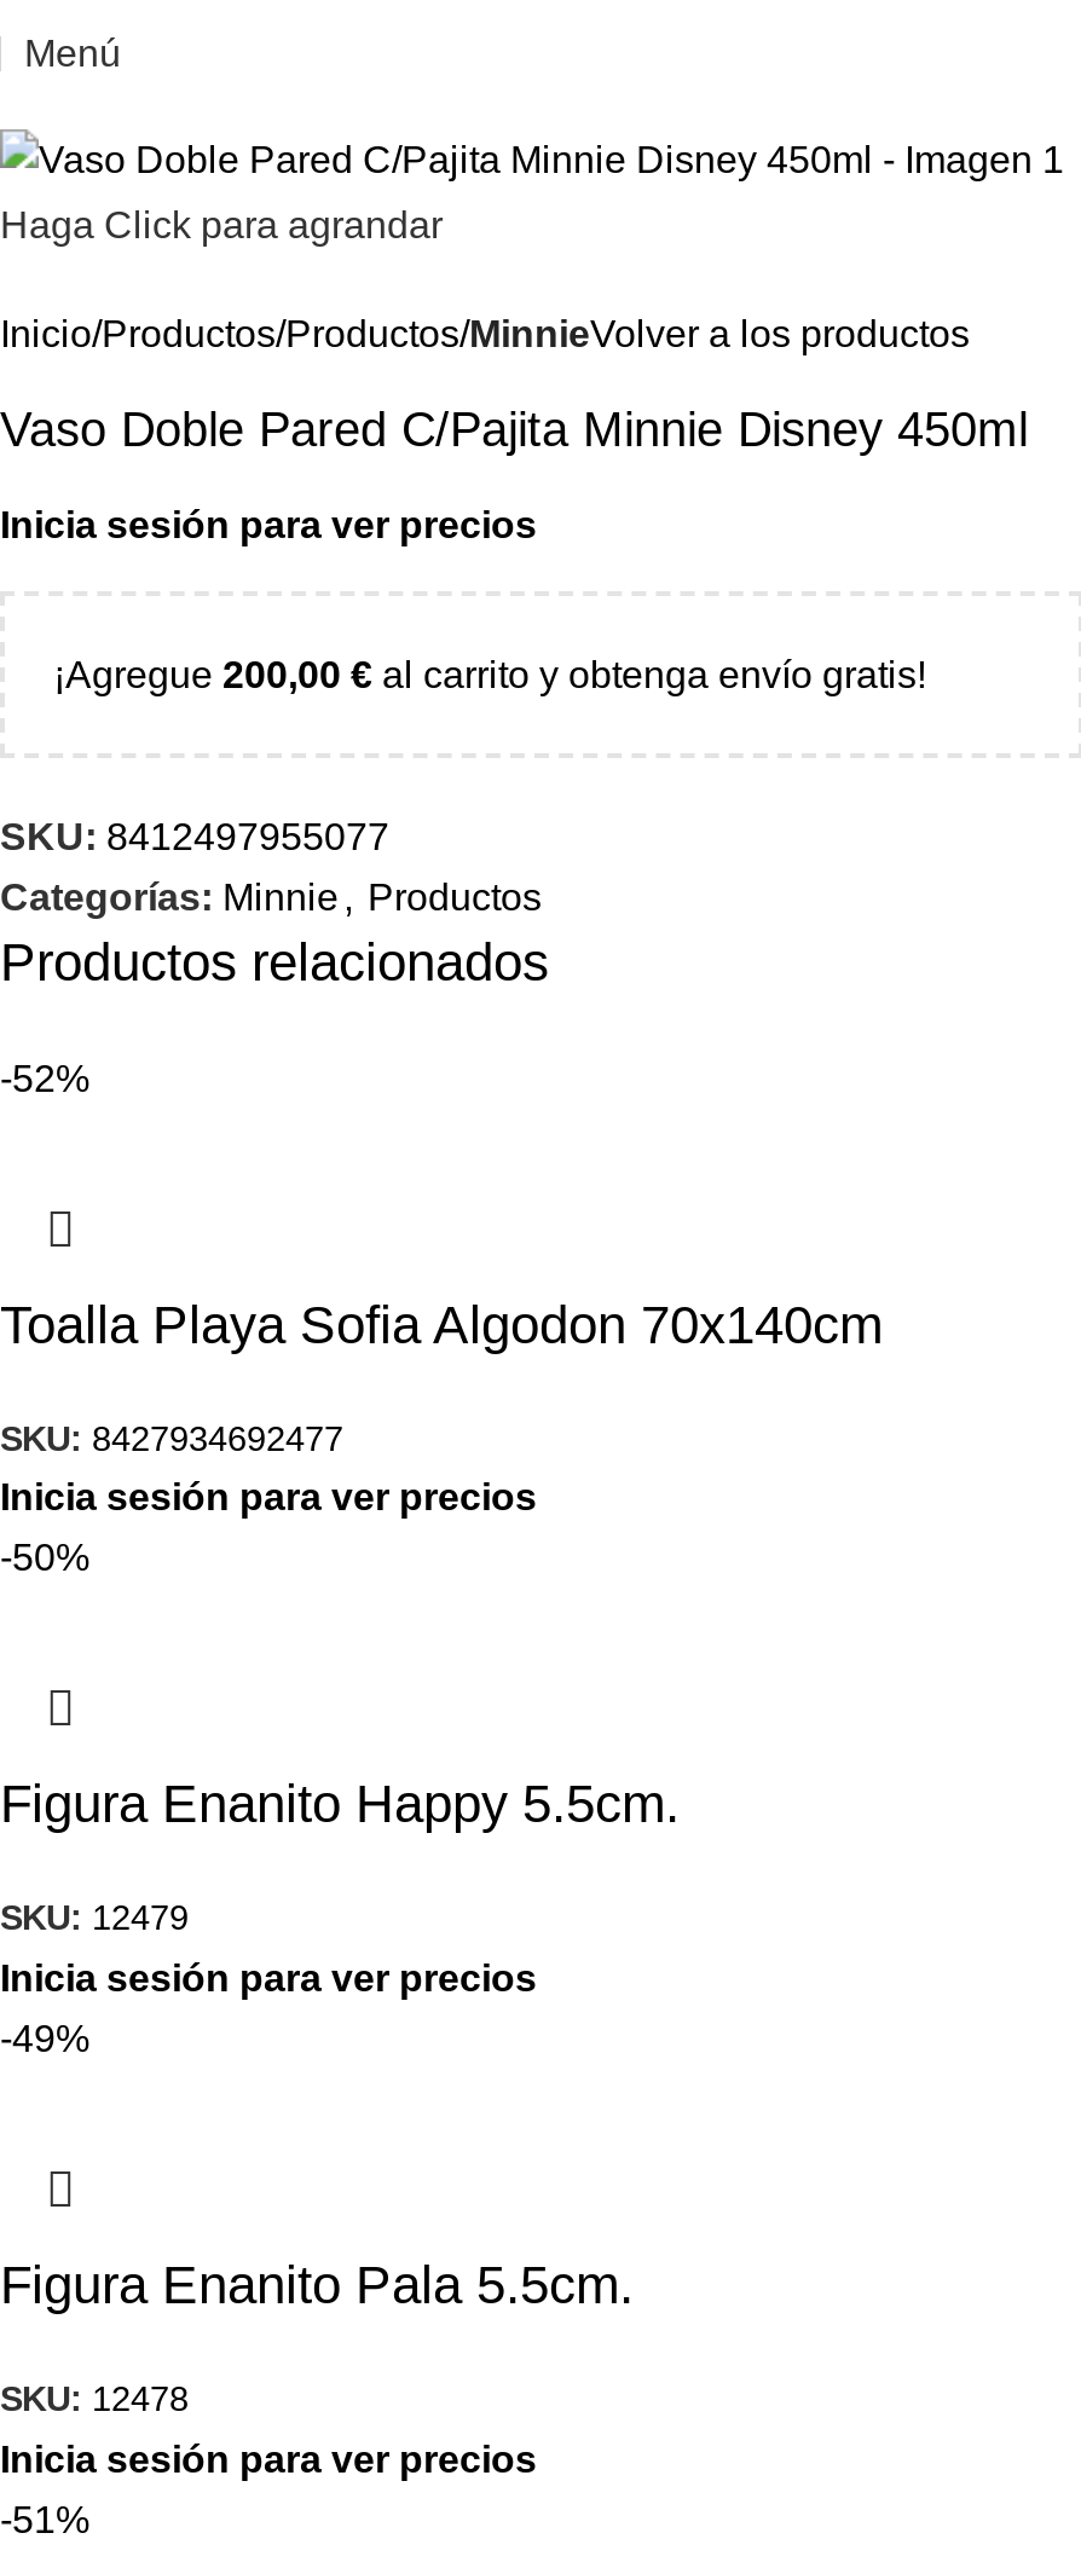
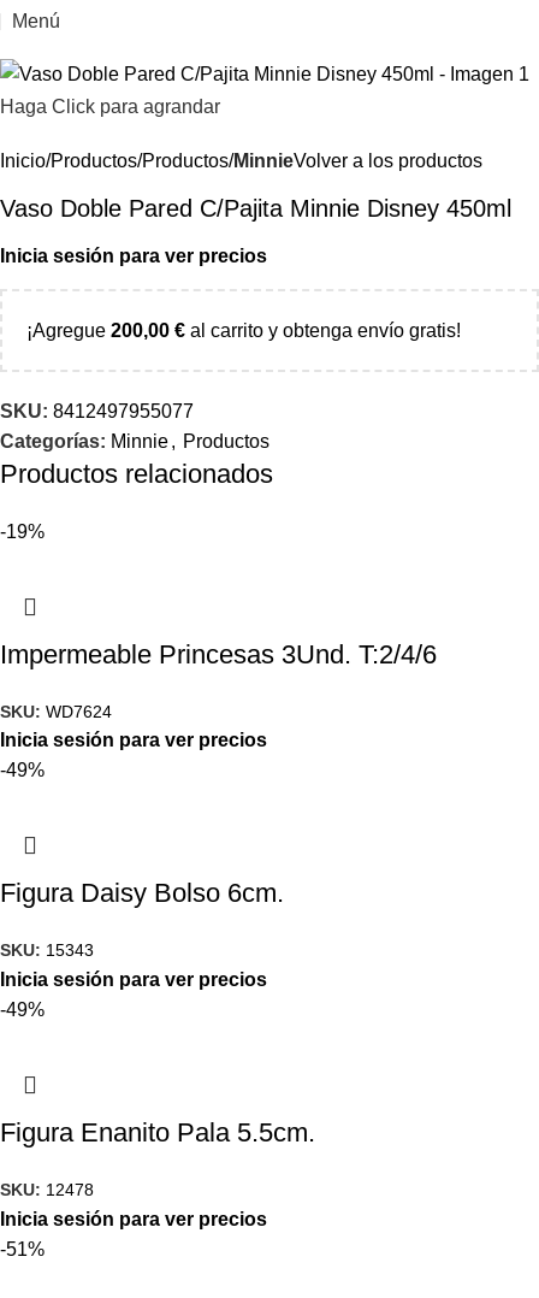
- -52%
+ -19%

- Toalla Playa Sofia Algodon 70x140cm
+ Impermeable Princesas 3Und. T:2/4/6

- SKU: 8427934692477
+ SKU: WD7624

- -50%
+ -49%

- Figura Enanito Happy 5.5cm.
+ Figura Daisy Bolso 6cm.

- SKU: 12479
+ SKU: 15343
